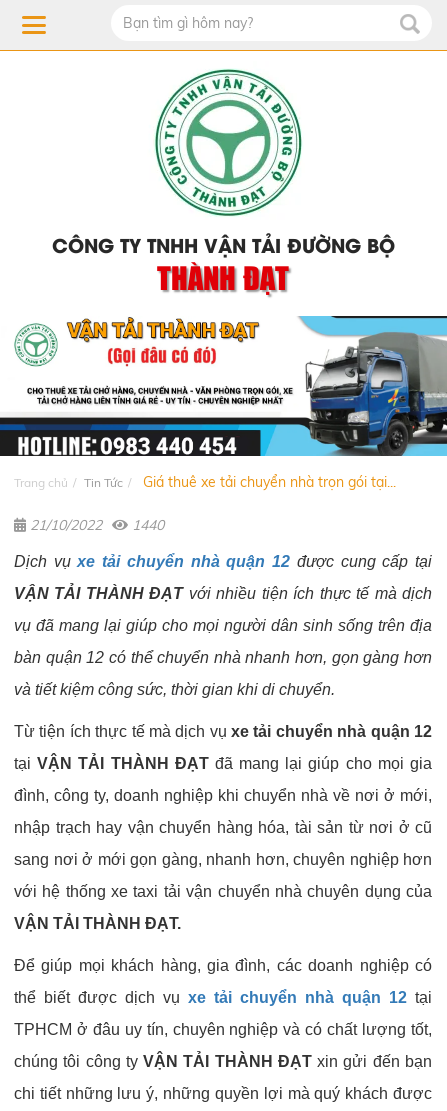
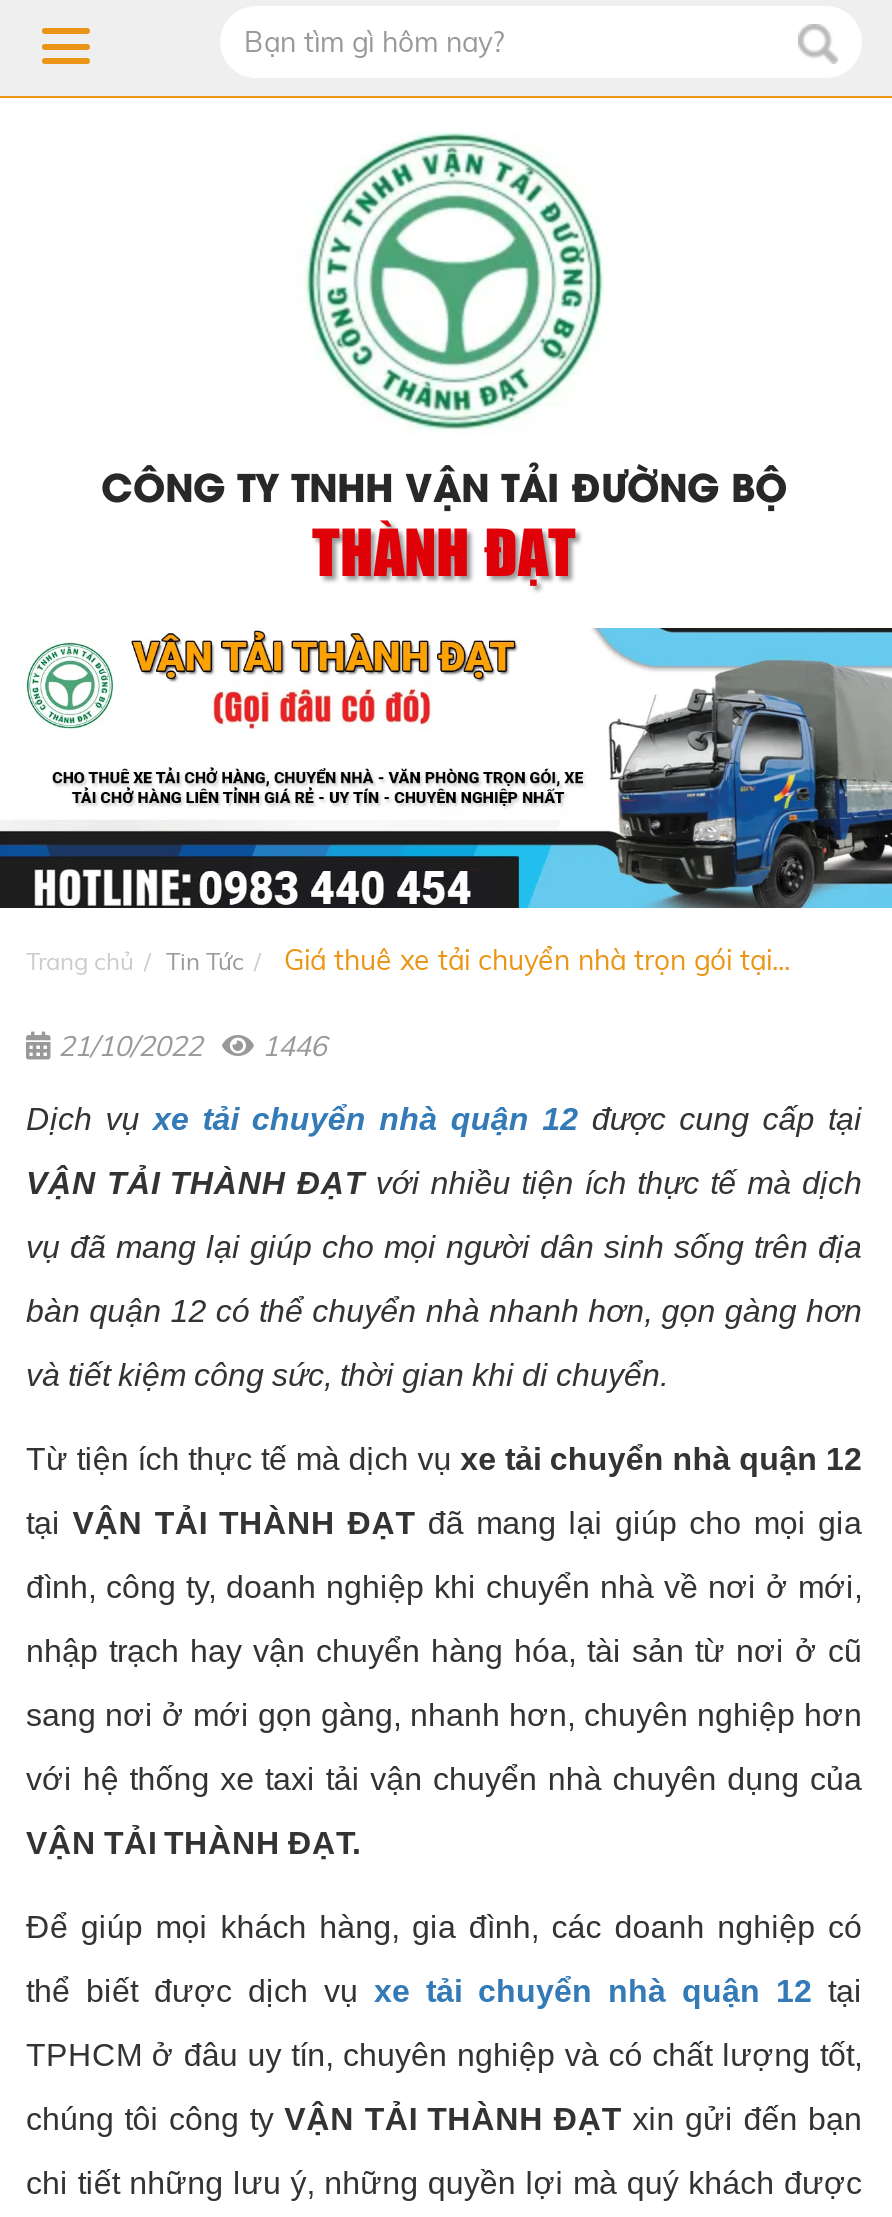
- 21/10/2022 1440
+ 21/10/2022 1446
